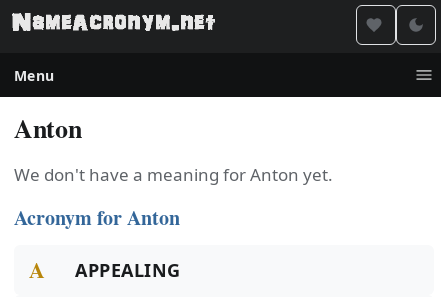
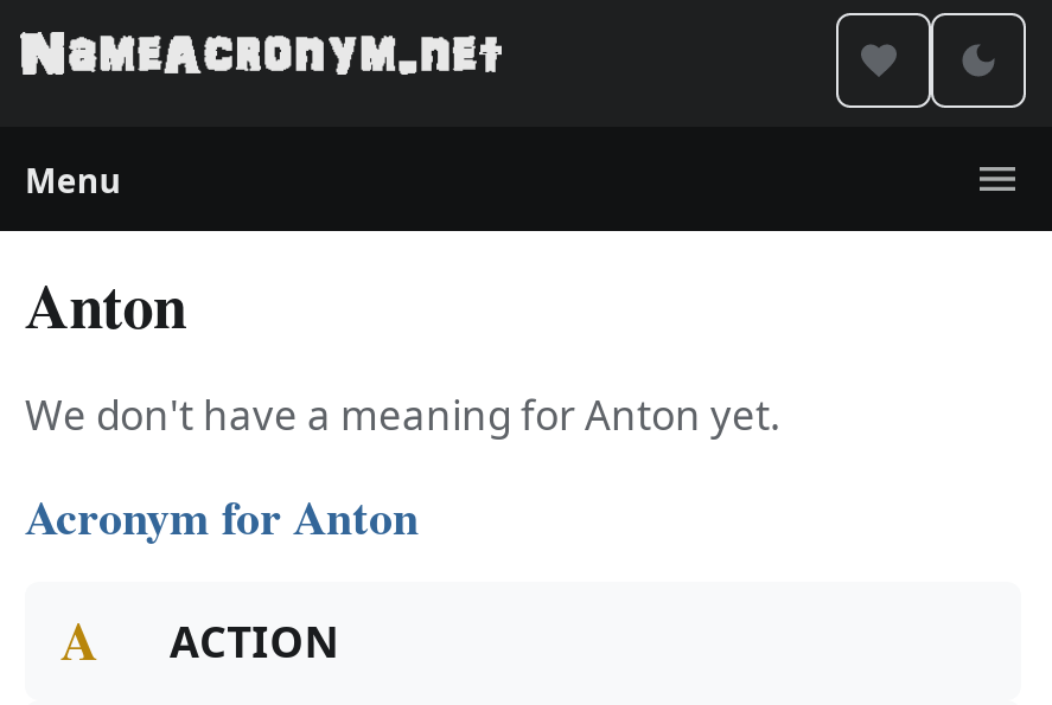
- APPEALING
+ ACTION
